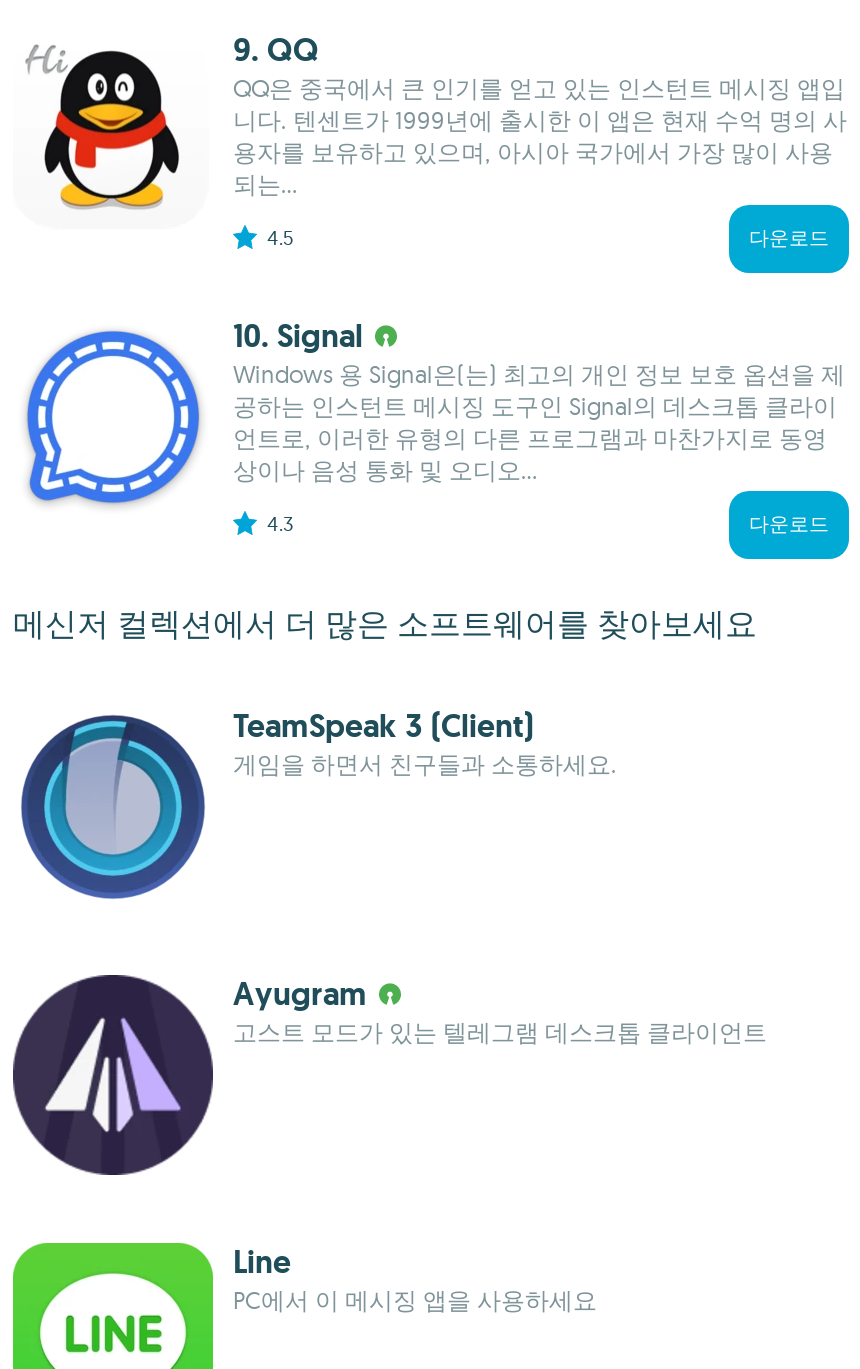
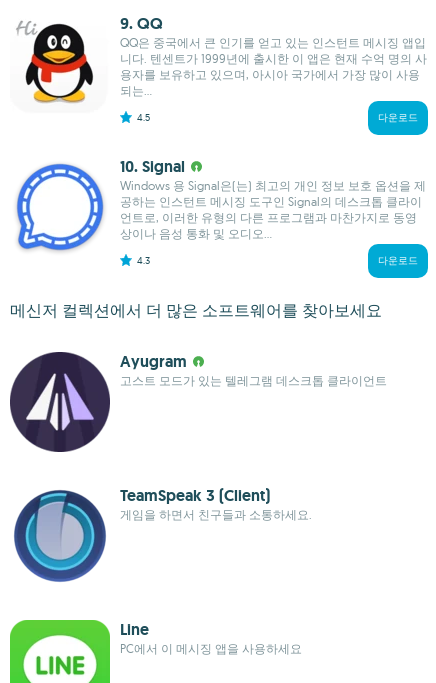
moved down: [image] | TeamSpeak 3 (Client) | 게임을 하면서 친구들과 소통하세요.

moved up: [image] | Ayugram | 고스트 모드가 있는 텔레그램 데스크톱 클라이언트
